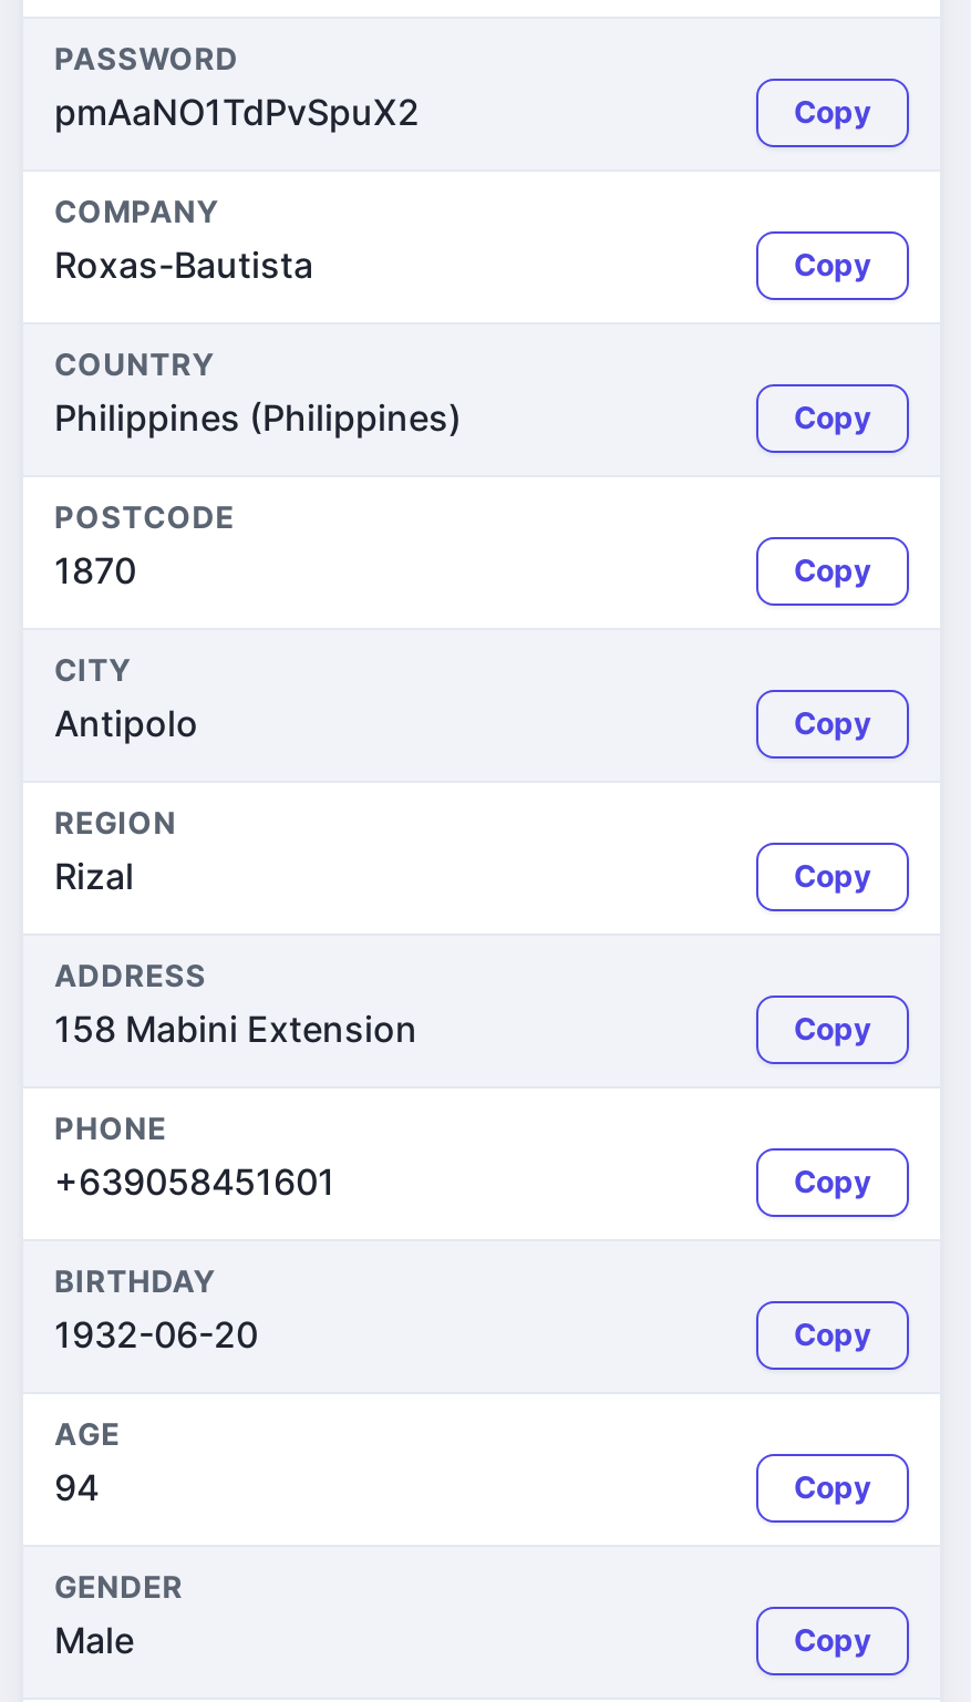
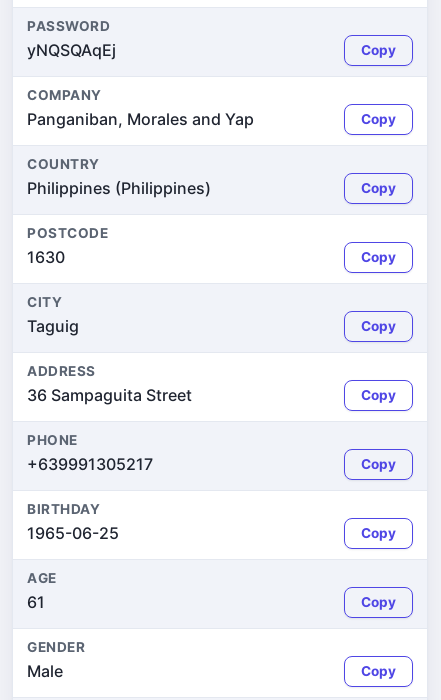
- pmAaNO1TdPvSpuX2
+ yNQSQAqEj

- Roxas-Bautista
+ Panganiban, Morales and Yap

- 1870
+ 1630

- Antipolo
- Copy
- REGION
- Rizal
+ Taguig

- 158 Mabini Extension
+ 36 Sampaguita Street

- +639058451601
+ +639991305217

- 1932-06-20
+ 1965-06-25

- 94
+ 61
